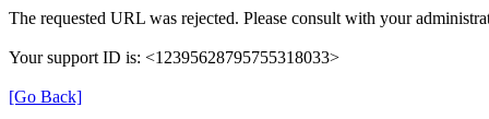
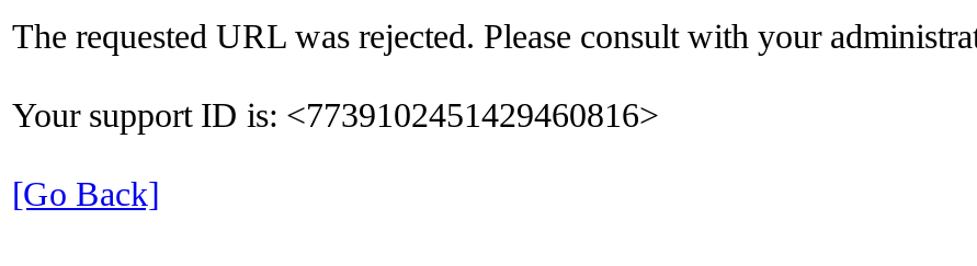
- Your support ID is: <12395628795755318033>
+ Your support ID is: <7739102451429460816>
